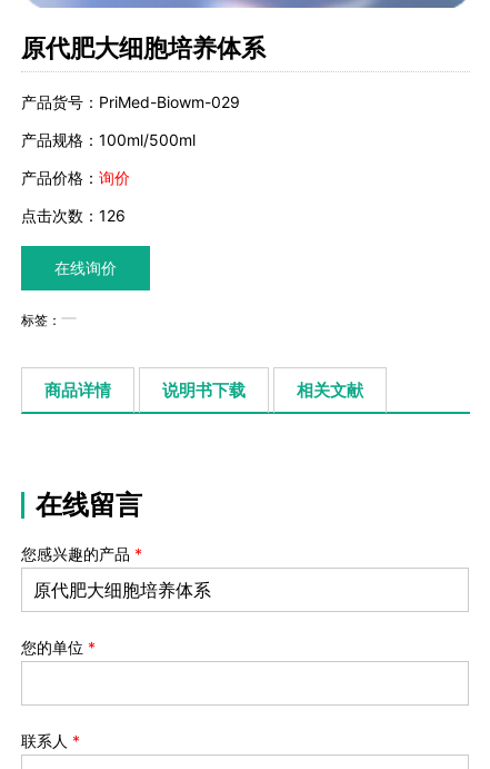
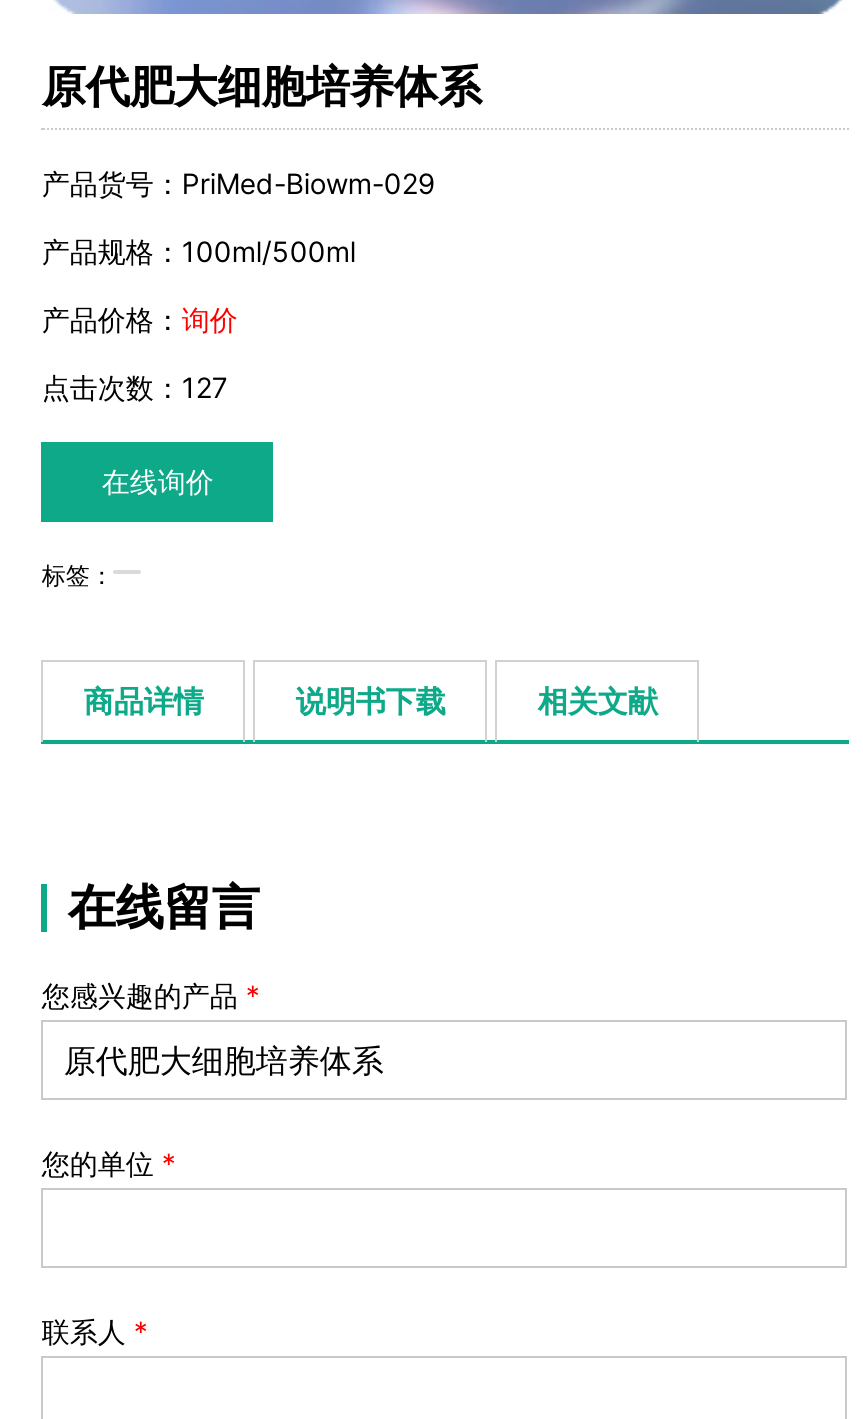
- 点击次数：126
+ 点击次数：127
